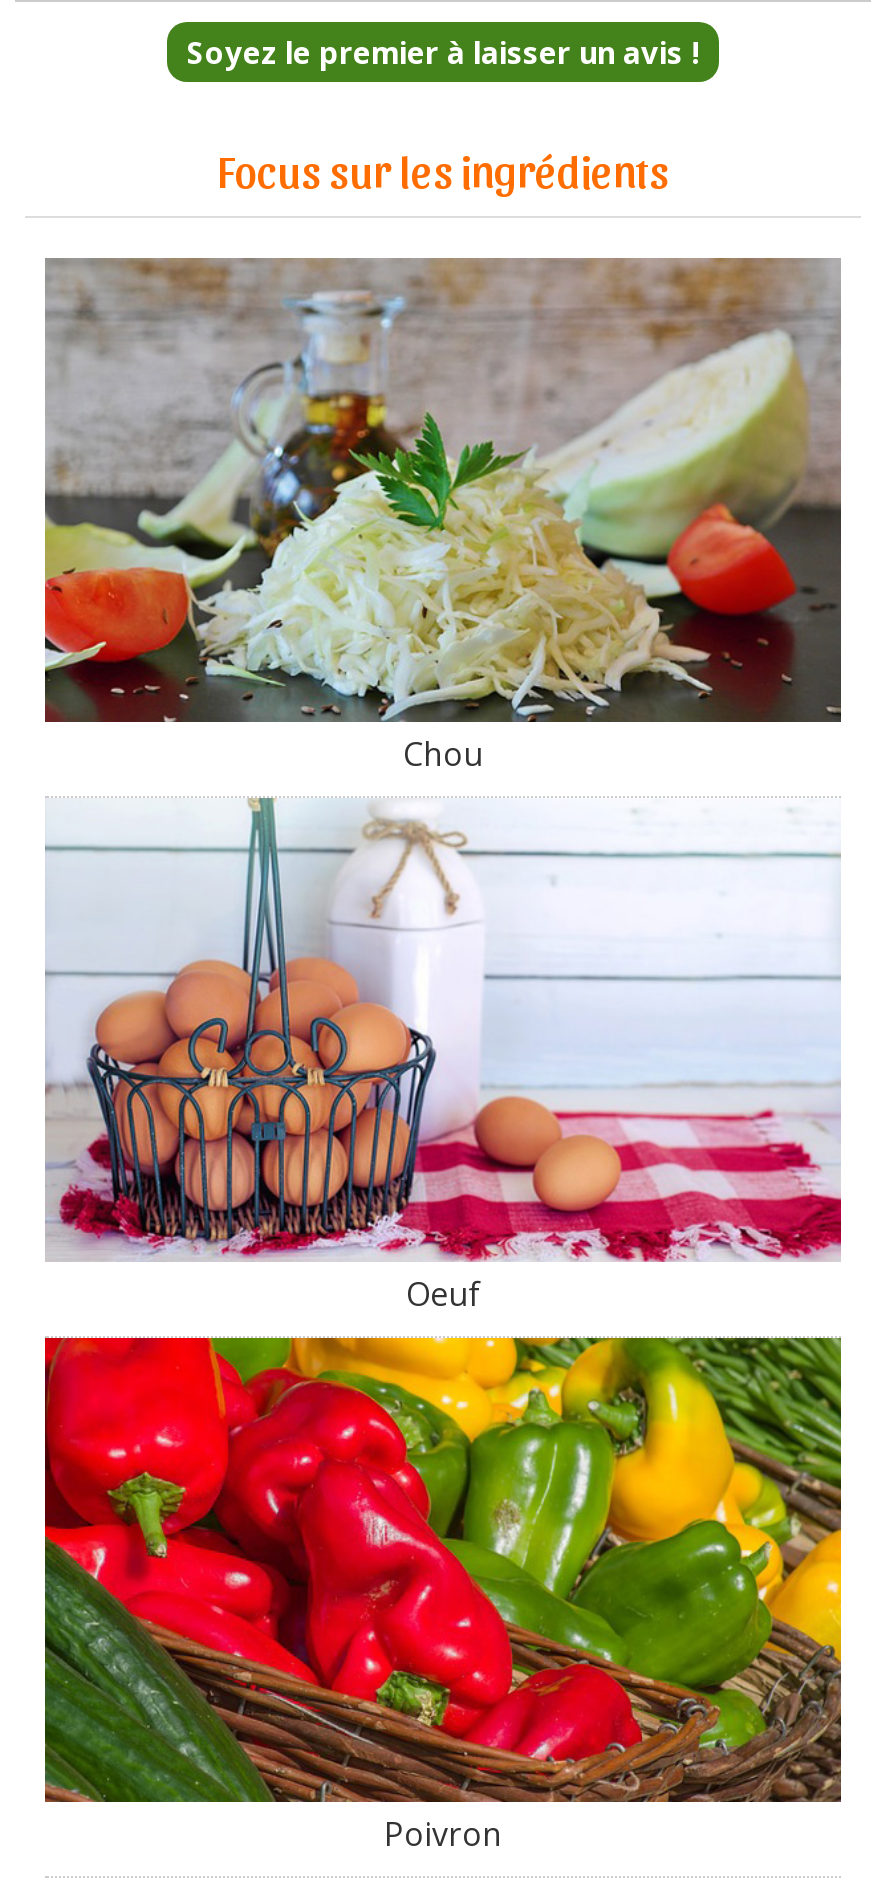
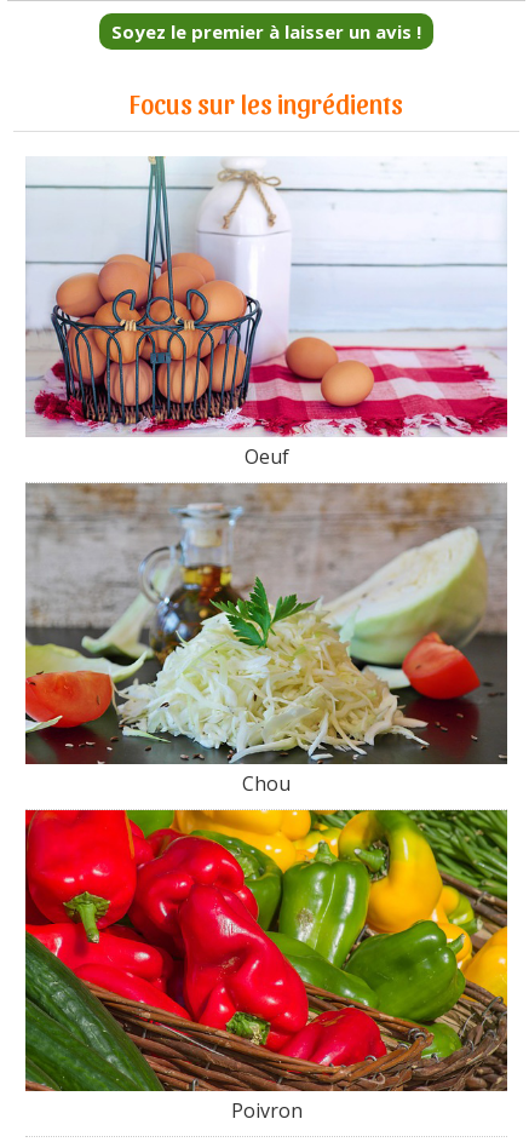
moved down: [image] | Chou

moved up: [image] | Oeuf
